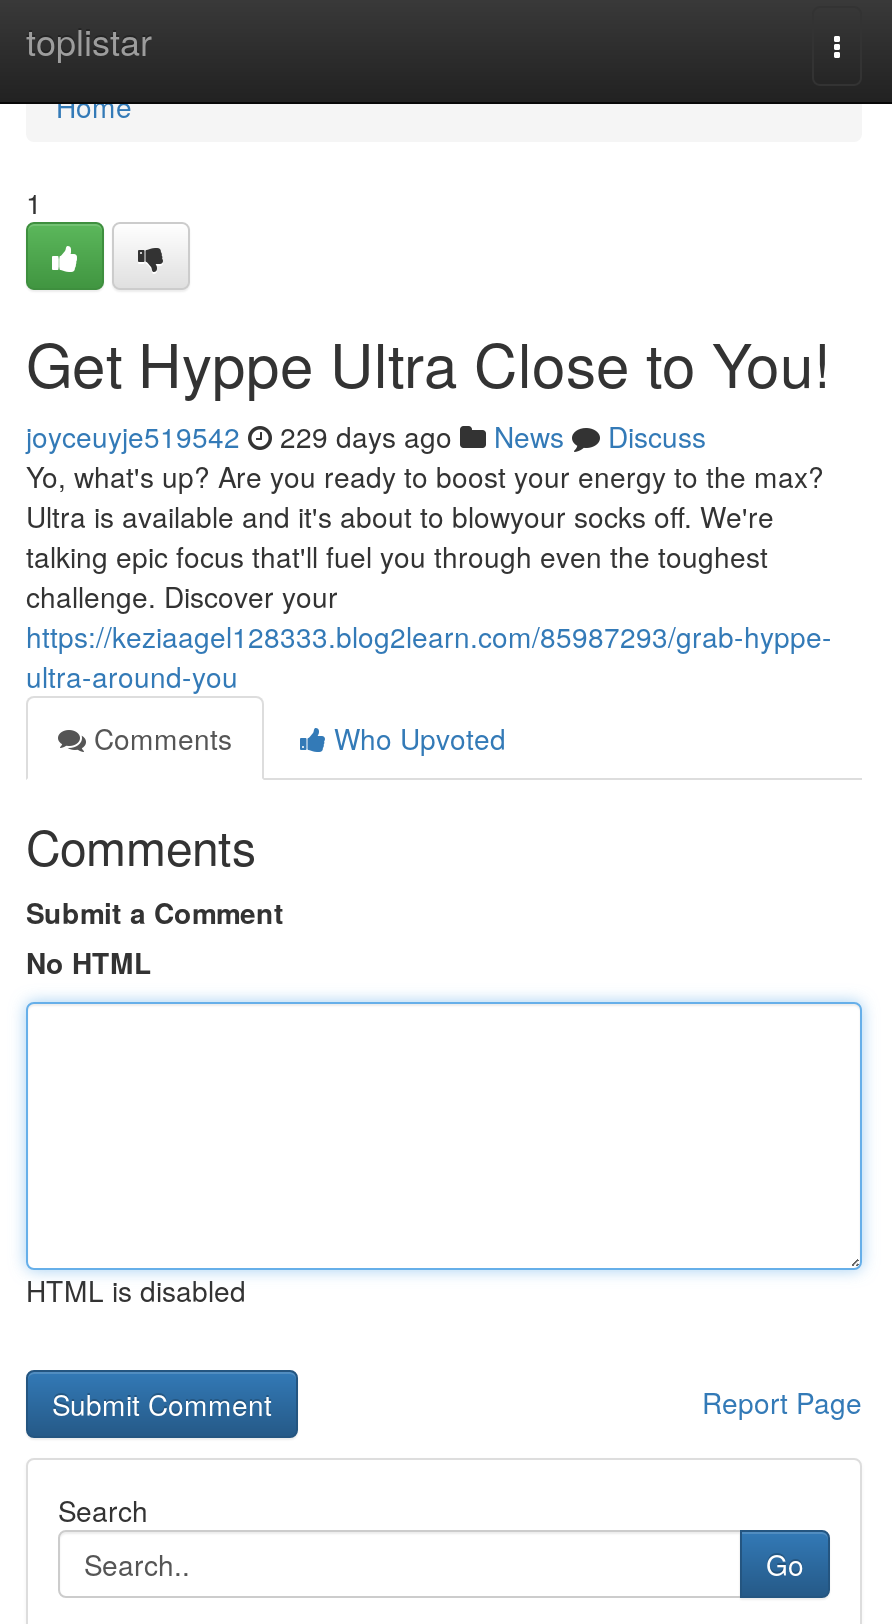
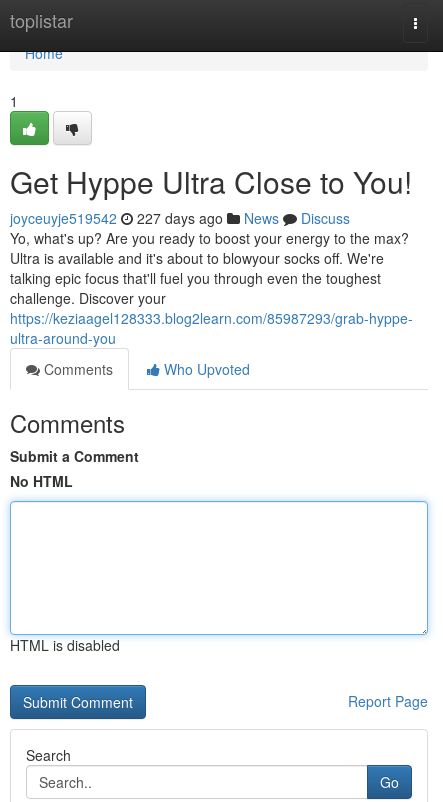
- joyceuyje519542 229 days ago News Discuss
+ joyceuyje519542 227 days ago News Discuss
